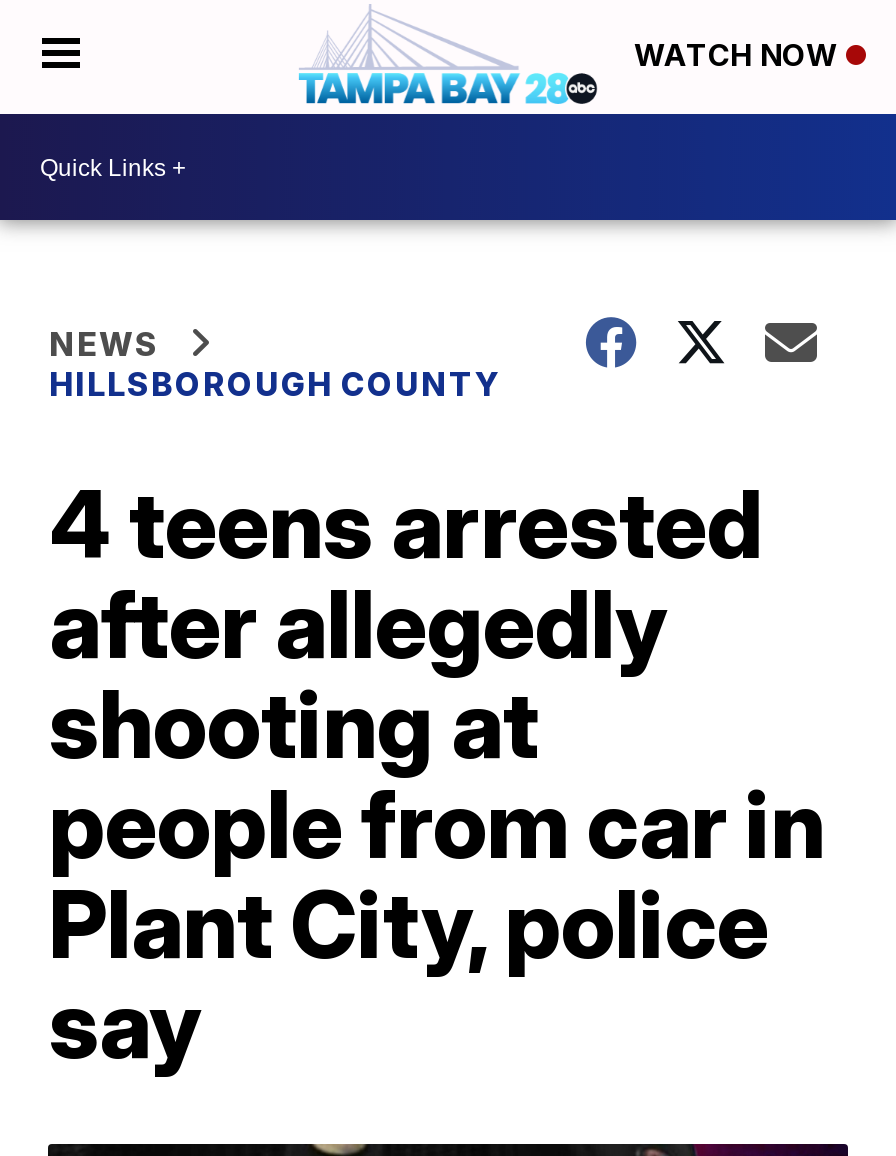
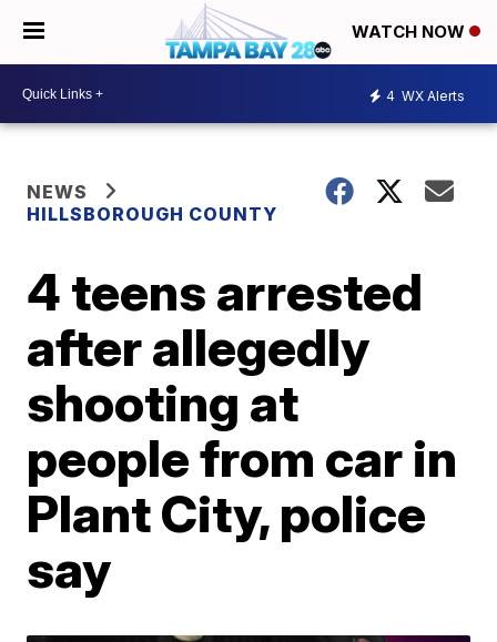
+ 4 WX Alerts
